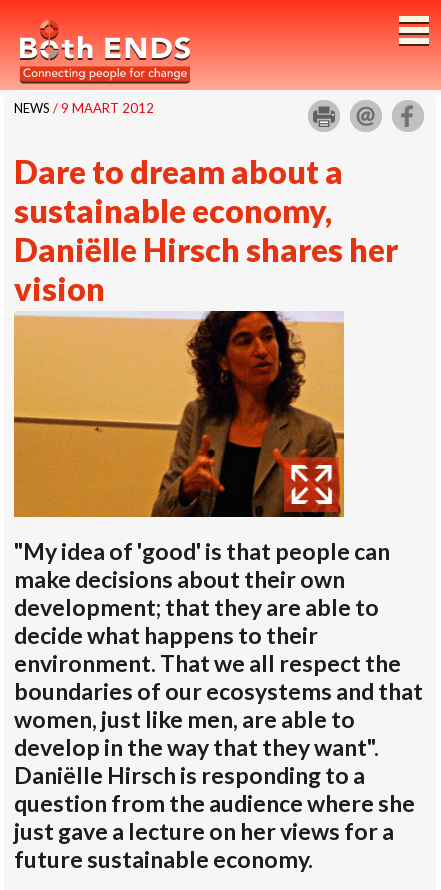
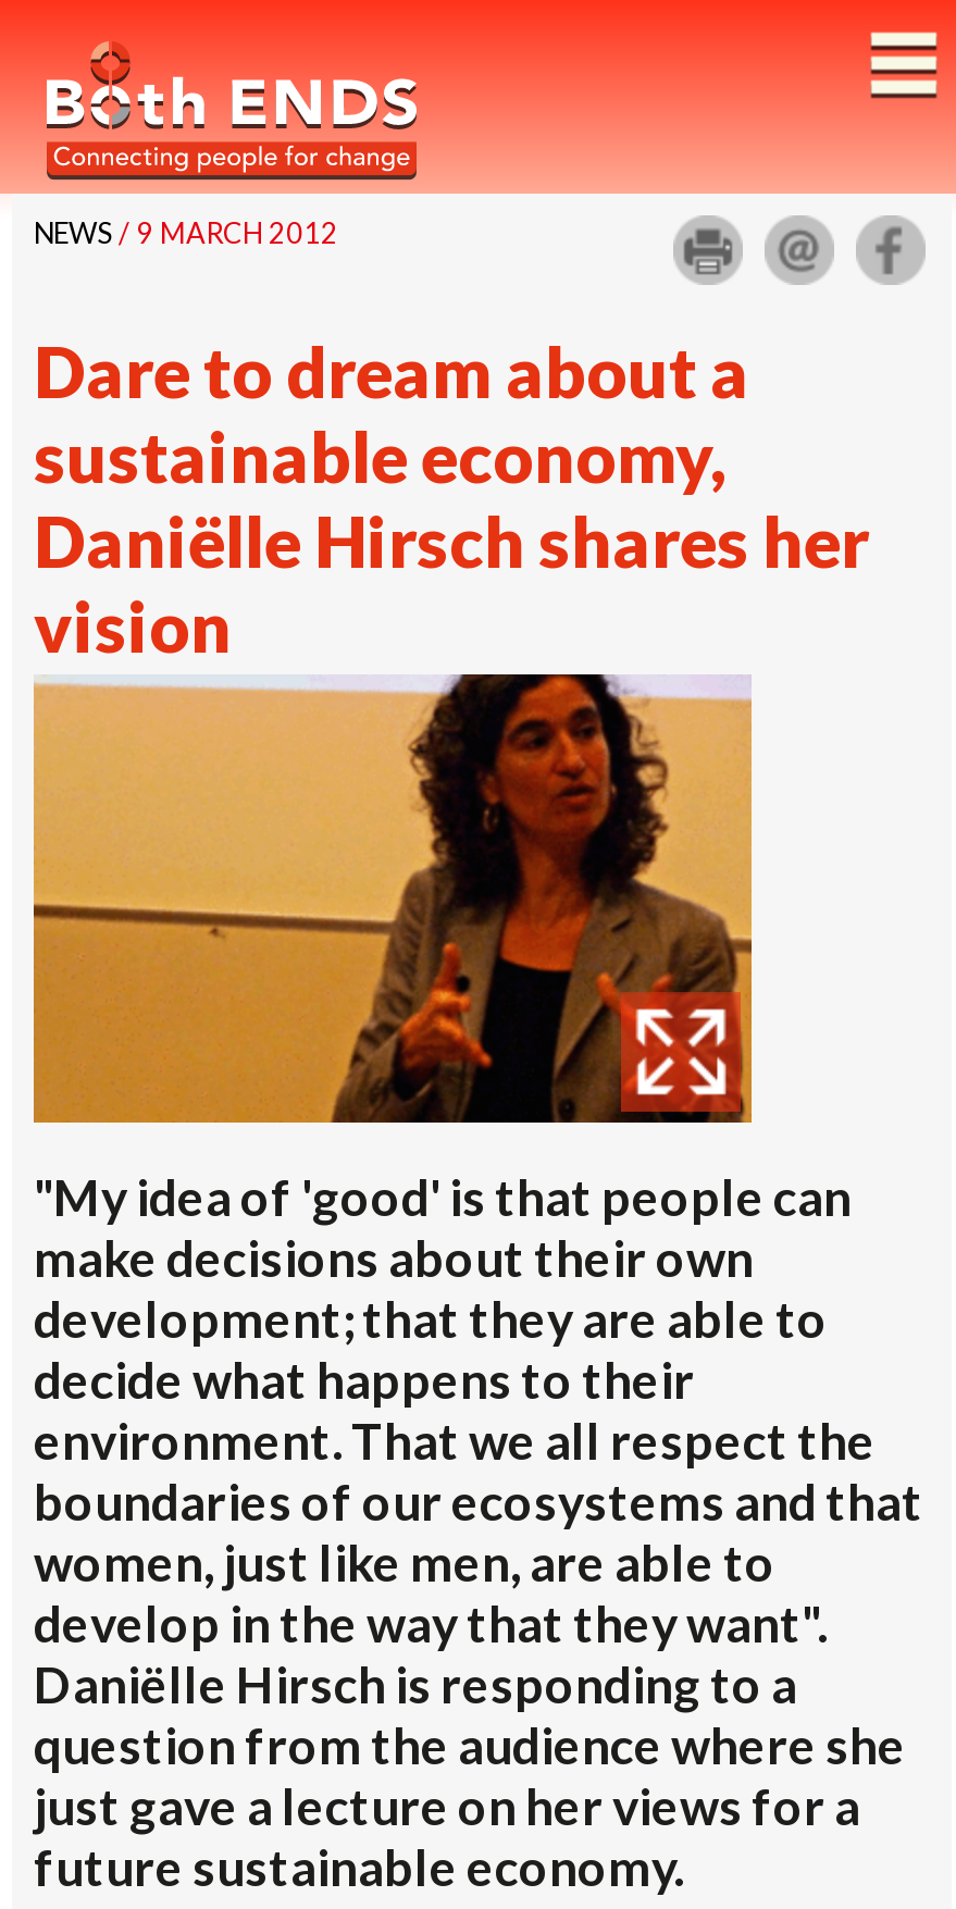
- NEWS / 9 MAART 2012
+ NEWS / 9 MARCH 2012
